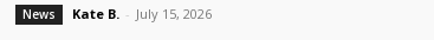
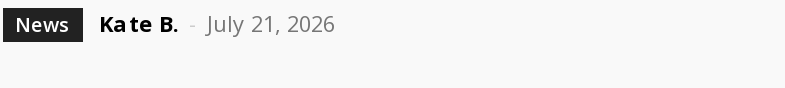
- News Kate B. - July 15, 2026
+ News Kate B. - July 21, 2026
